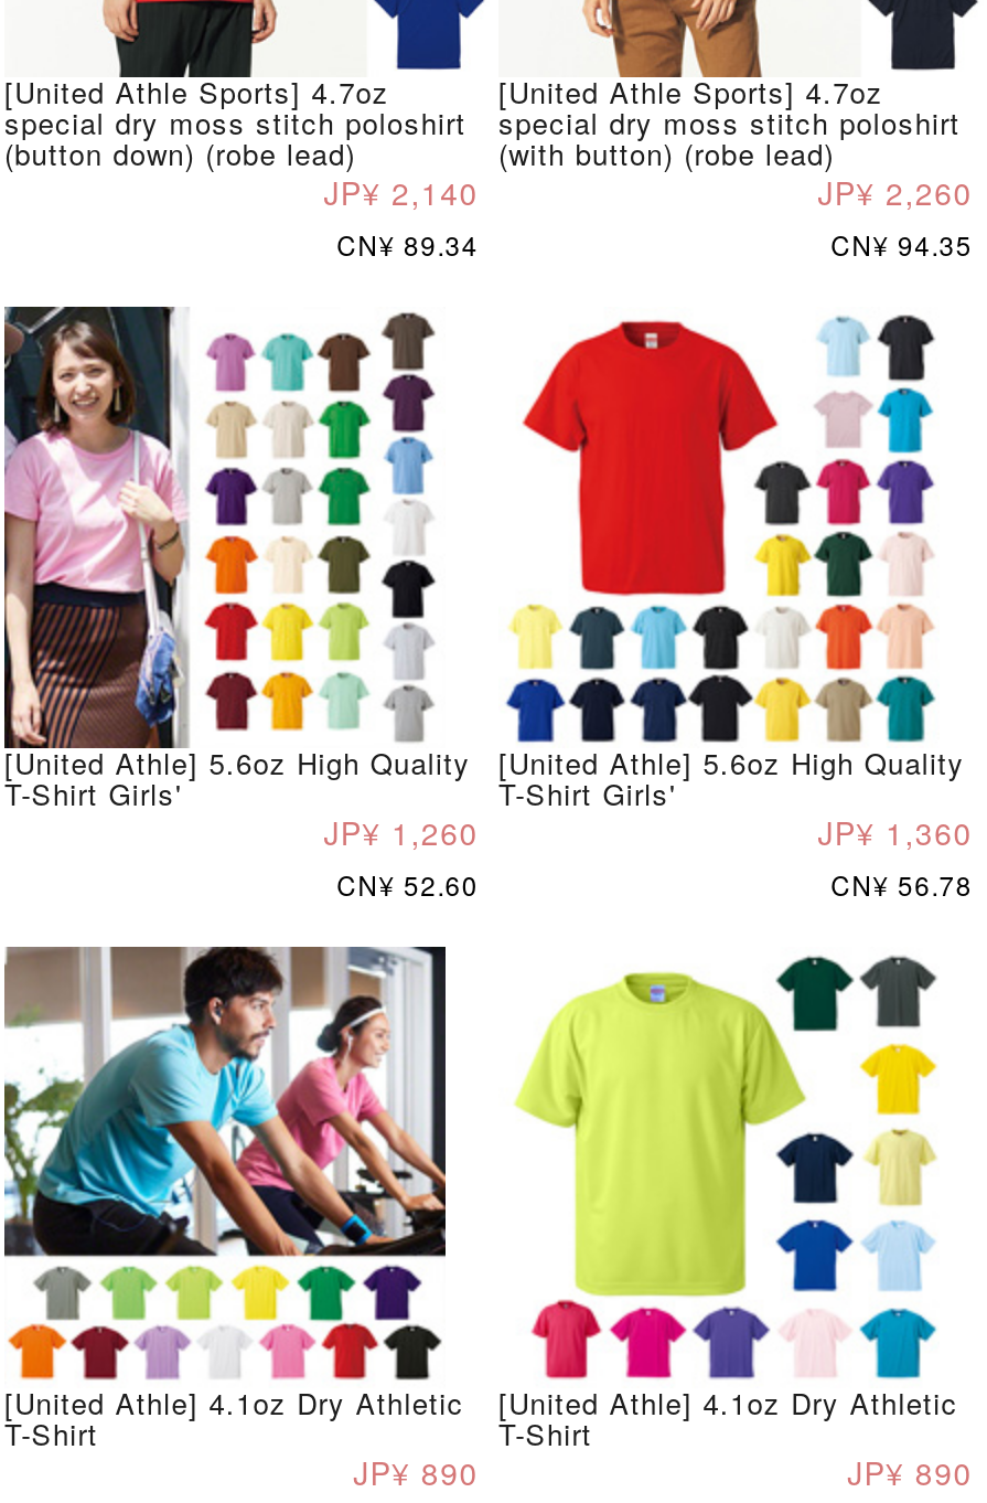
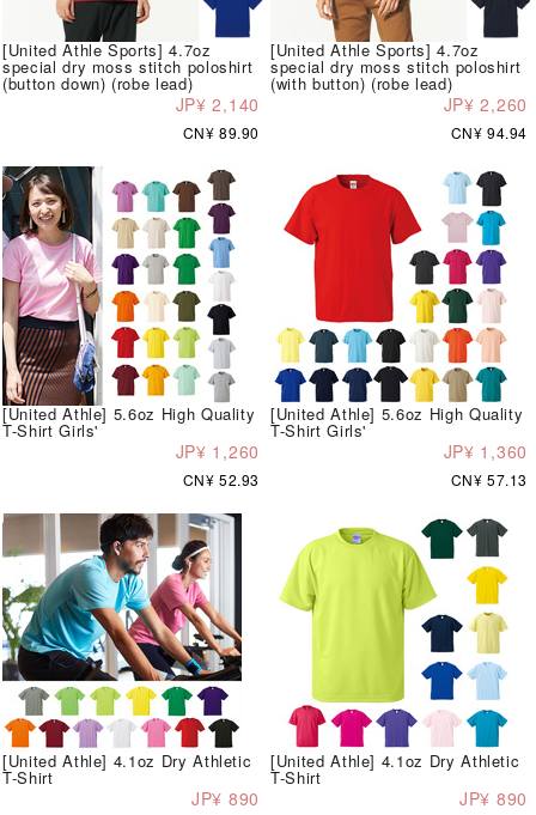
- CN¥ 89.34
+ CN¥ 89.90

- CN¥ 94.35
+ CN¥ 94.94

- CN¥ 52.60
+ CN¥ 52.93

- CN¥ 56.78
+ CN¥ 57.13
